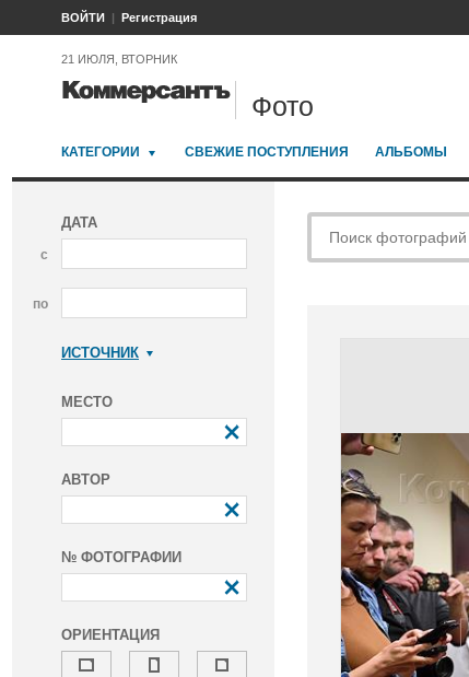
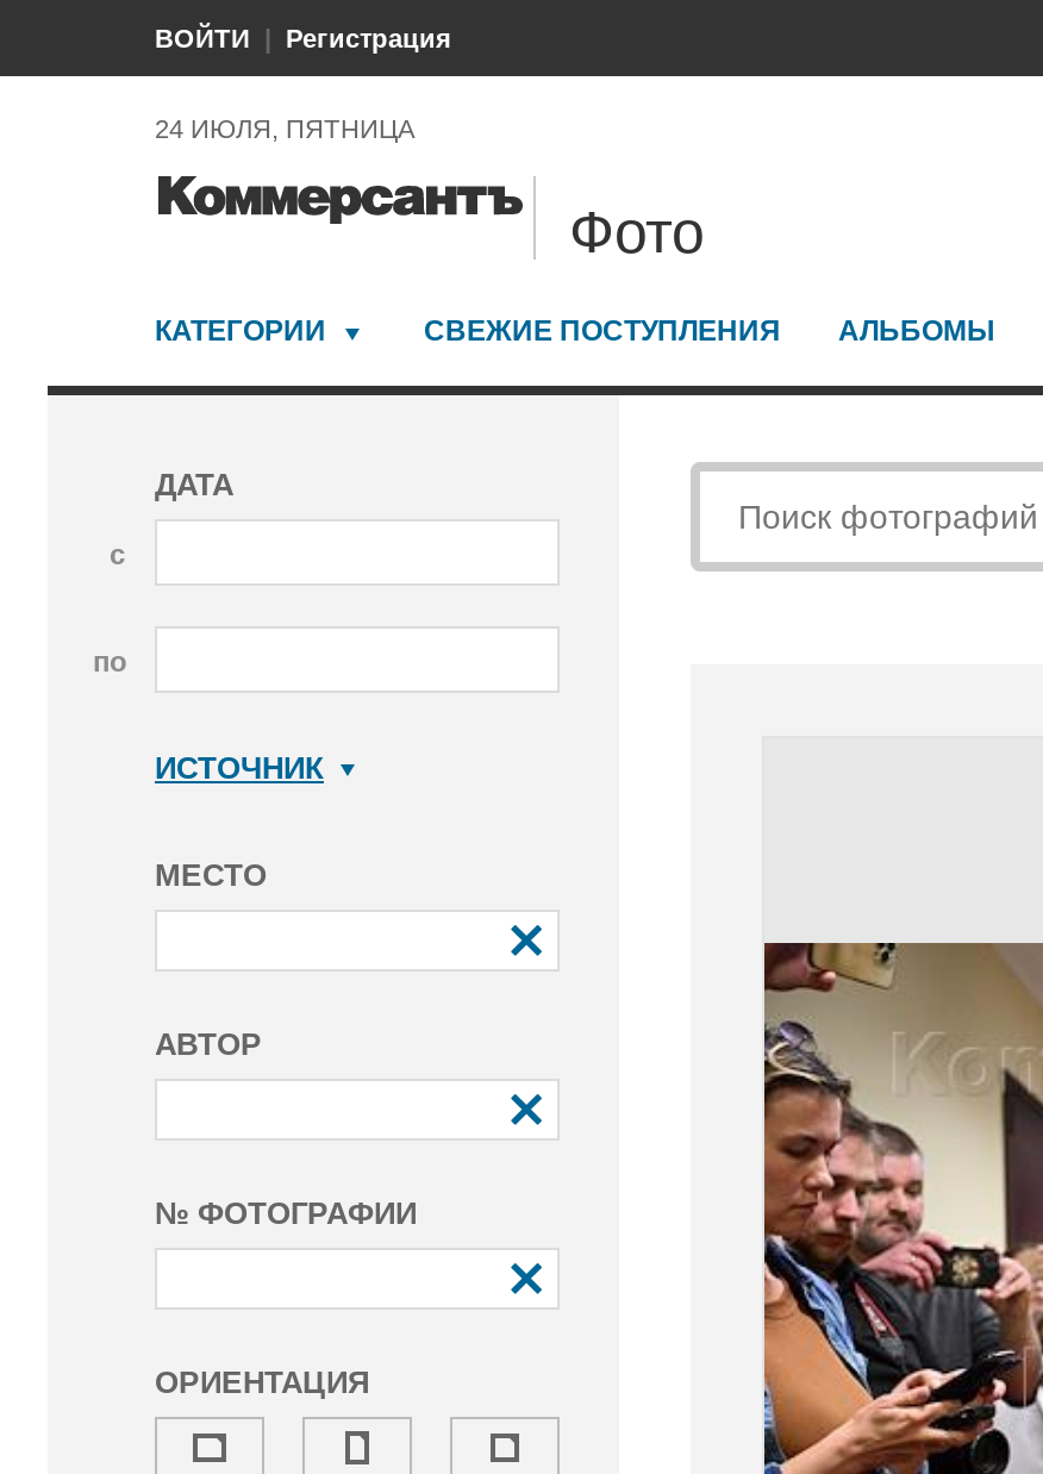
- 21 ИЮЛЯ, ВТОРНИК
+ 24 ИЮЛЯ, ПЯТНИЦА
